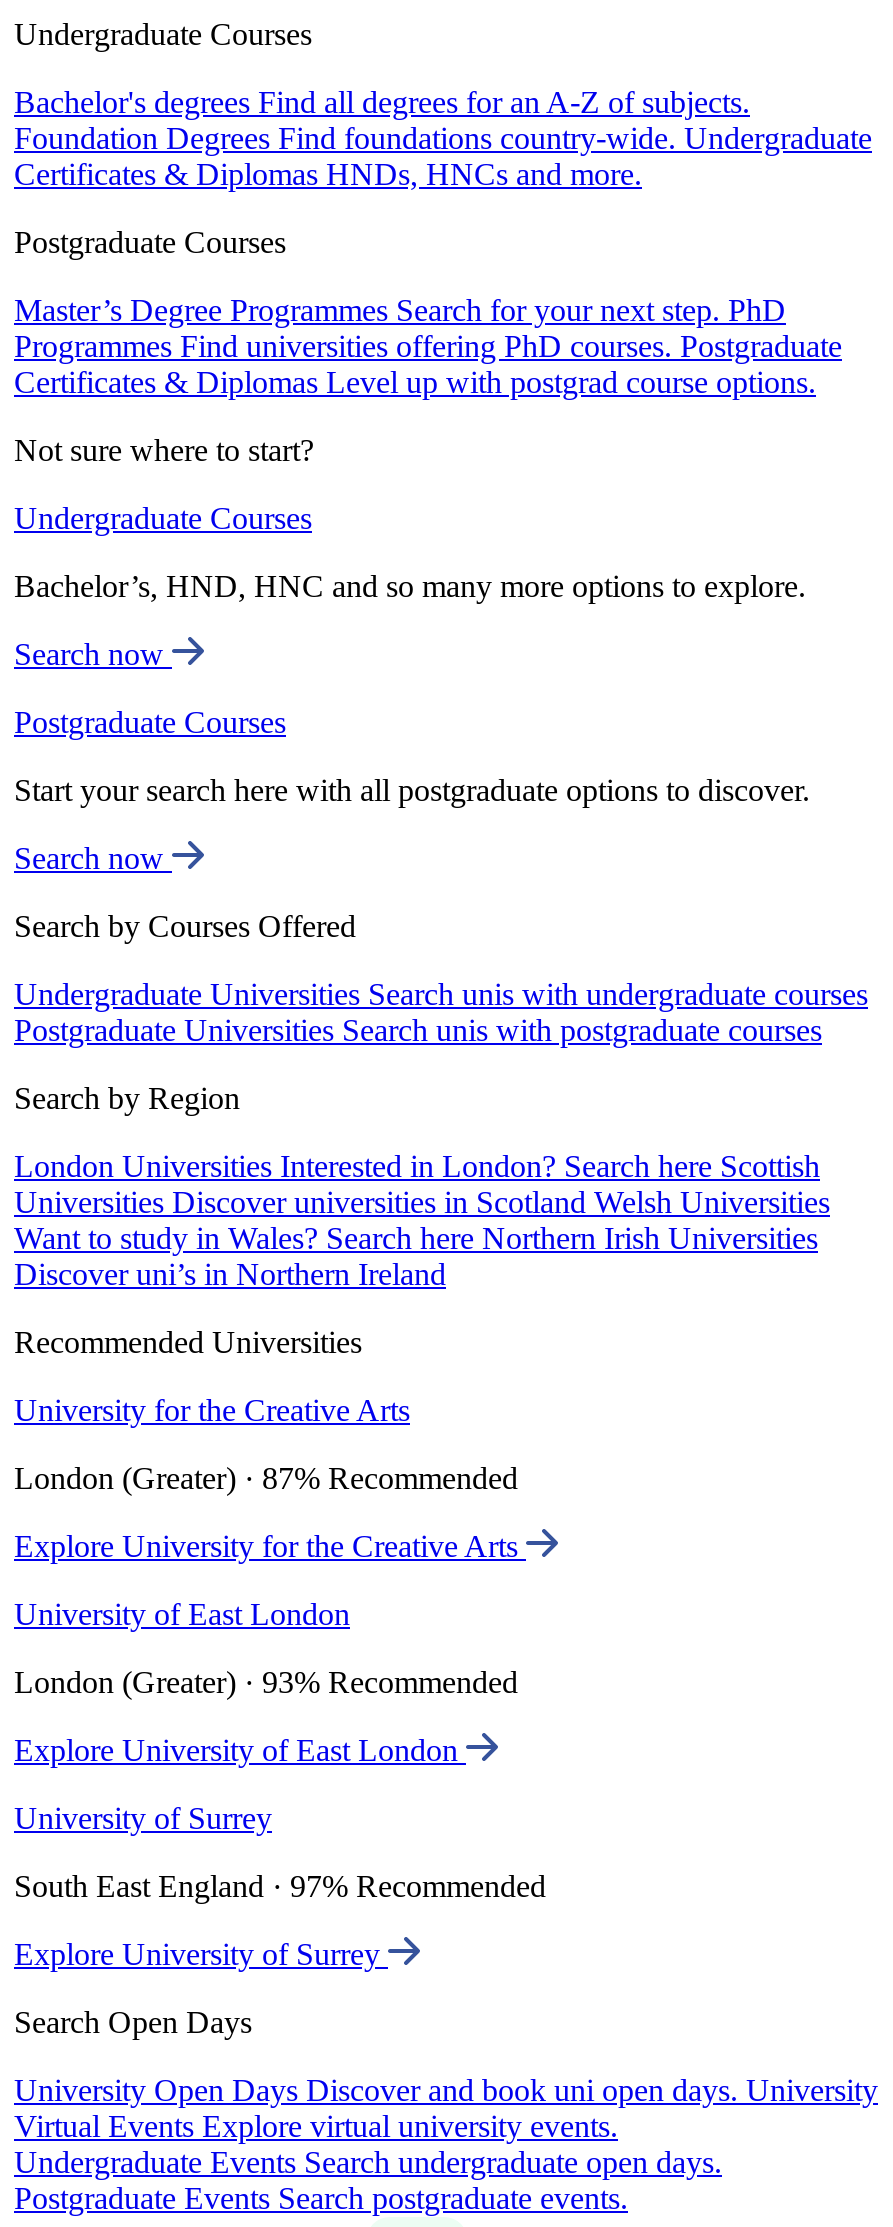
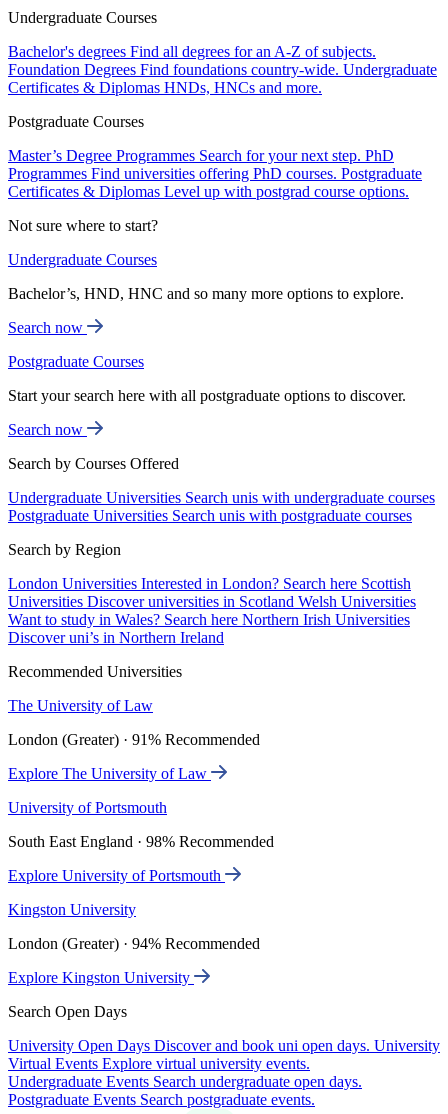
- University for the Creative Arts
+ The University of Law

- London (Greater) · 87% Recommended
+ London (Greater) · 91% Recommended

- Explore University for the Creative Arts
+ Explore The University of Law

- University of East London
+ University of Portsmouth

- London (Greater) · 93% Recommended
+ South East England · 98% Recommended

- Explore University of East London
+ Explore University of Portsmouth

- University of Surrey
+ Kingston University

- South East England · 97% Recommended
+ London (Greater) · 94% Recommended

- Explore University of Surrey
+ Explore Kingston University
